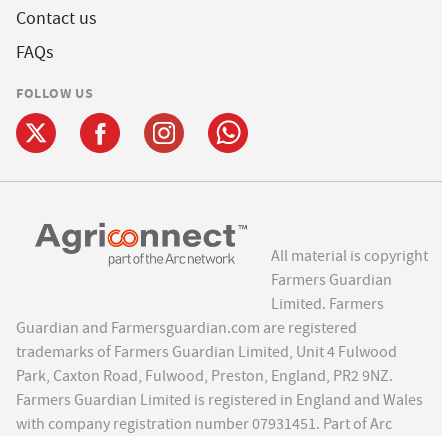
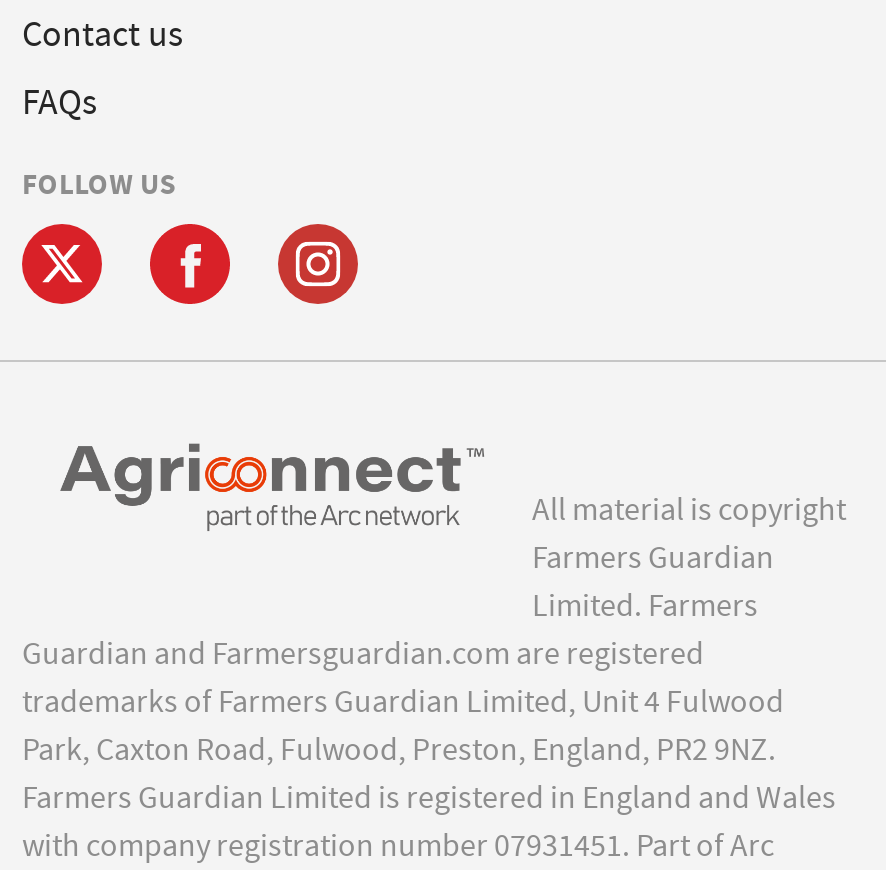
- [image]
